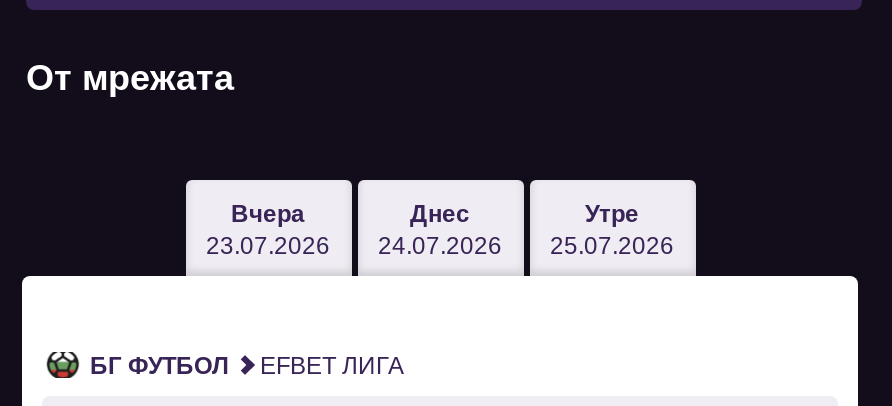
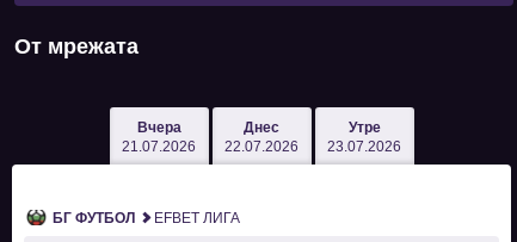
- 23.07.2026
+ 21.07.2026

- 24.07.2026
+ 22.07.2026

- 25.07.2026
+ 23.07.2026
